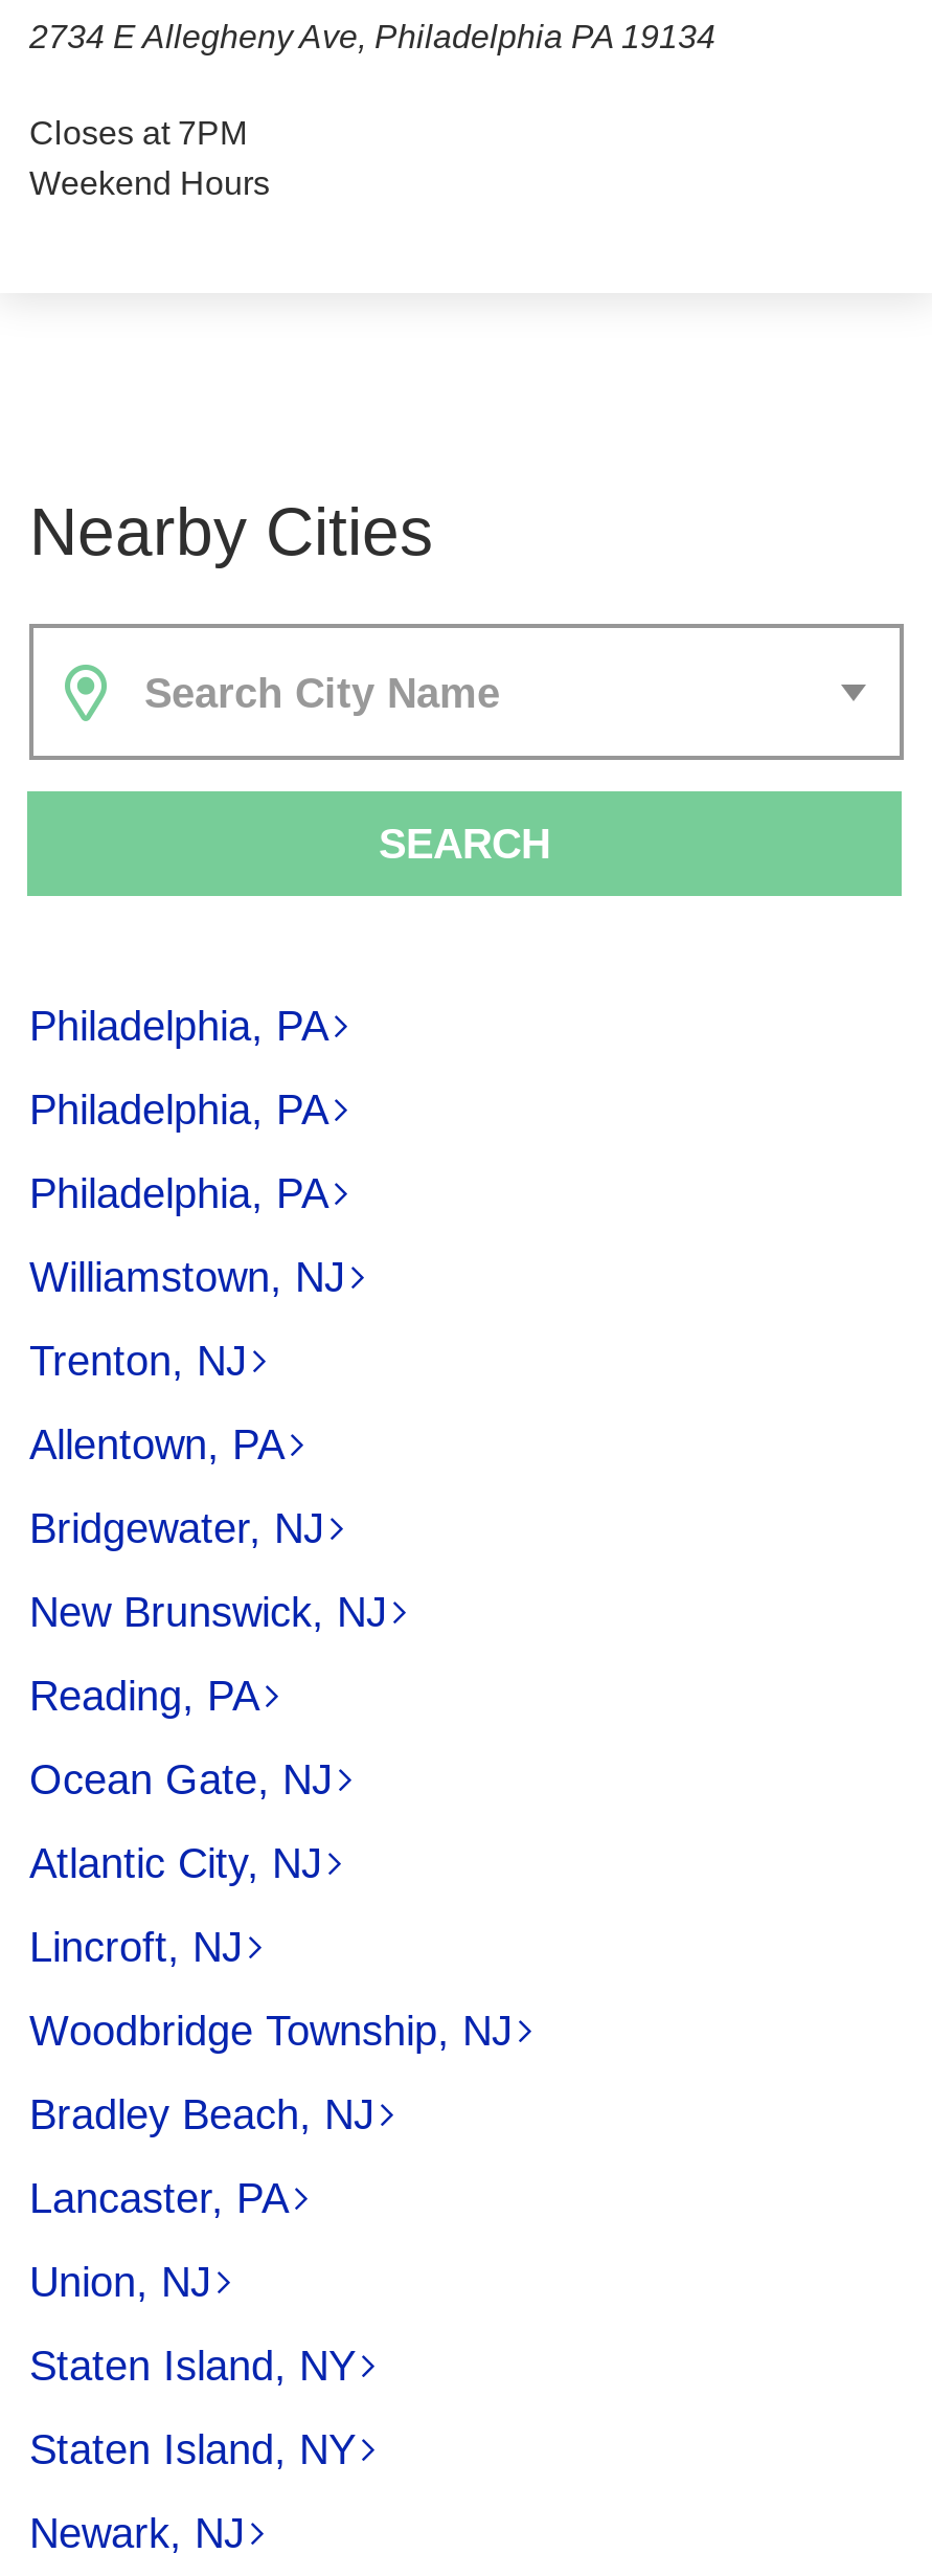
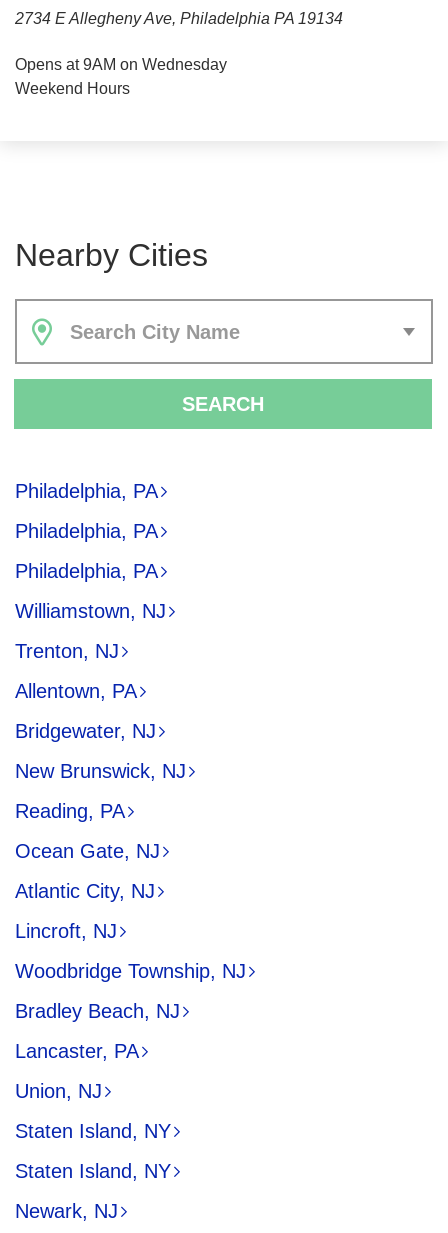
- Closes at 7PM
+ Opens at 9AM on Wednesday
